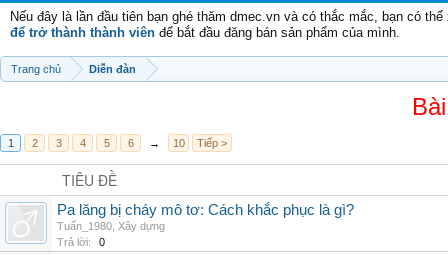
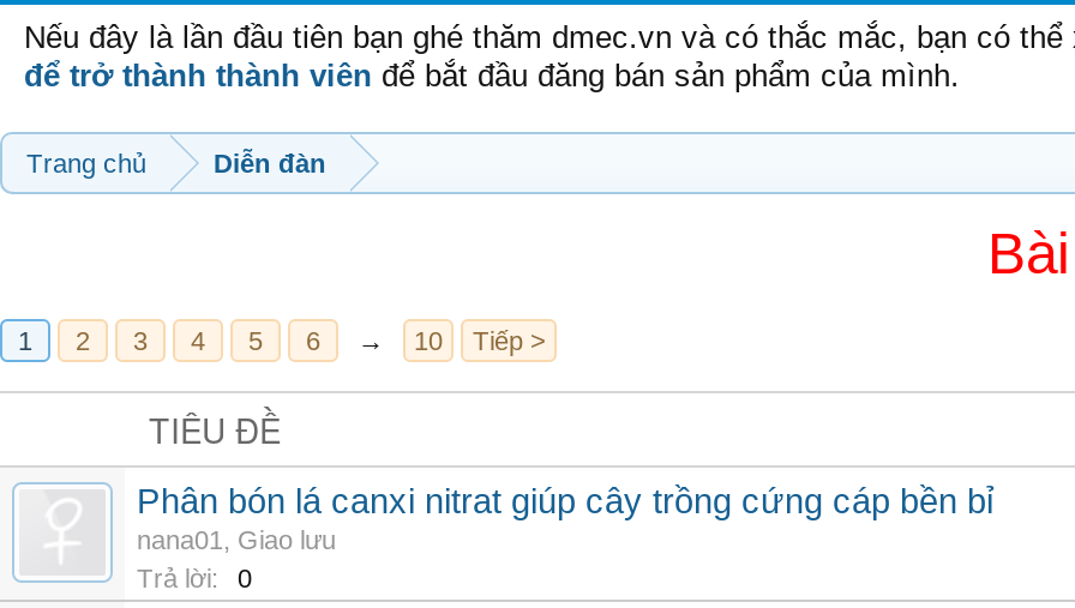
- Pa lăng bị cháy mô tơ: Cách khắc phục là gì?
- Tuấn_1980, Xây dựng
+ Phân bón lá canxi nitrat giúp cây trồng cứng cáp bền bỉ
+ nana01, Giao lưu
